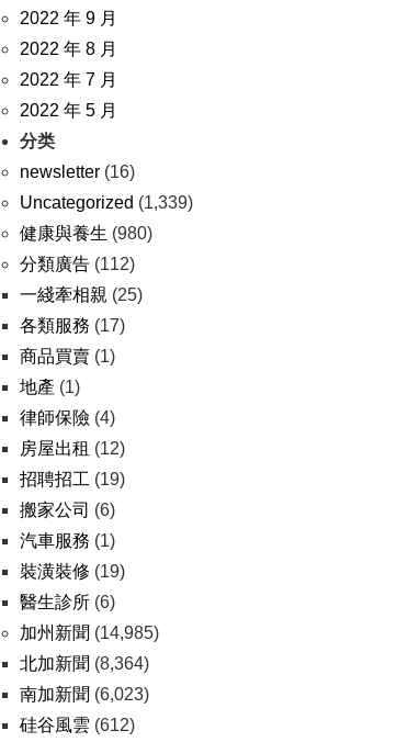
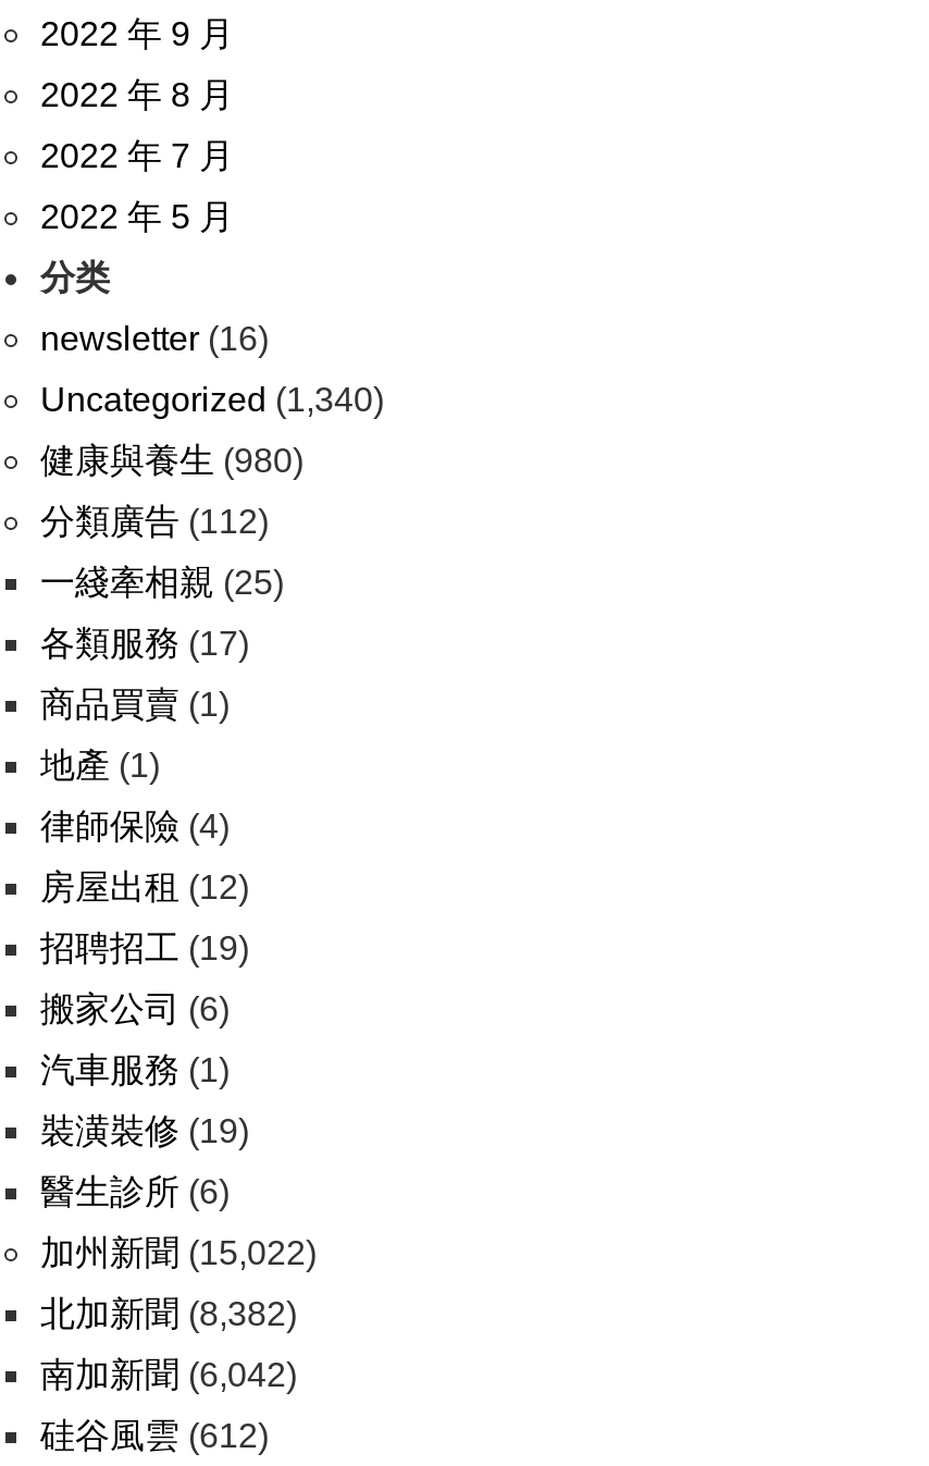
- Uncategorized (1,339)
+ Uncategorized (1,340)

- 加州新聞(14,985)
+ 加州新聞(15,022)

- 北加新聞(8,364)
+ 北加新聞(8,382)

- 南加新聞(6,023)
+ 南加新聞(6,042)
